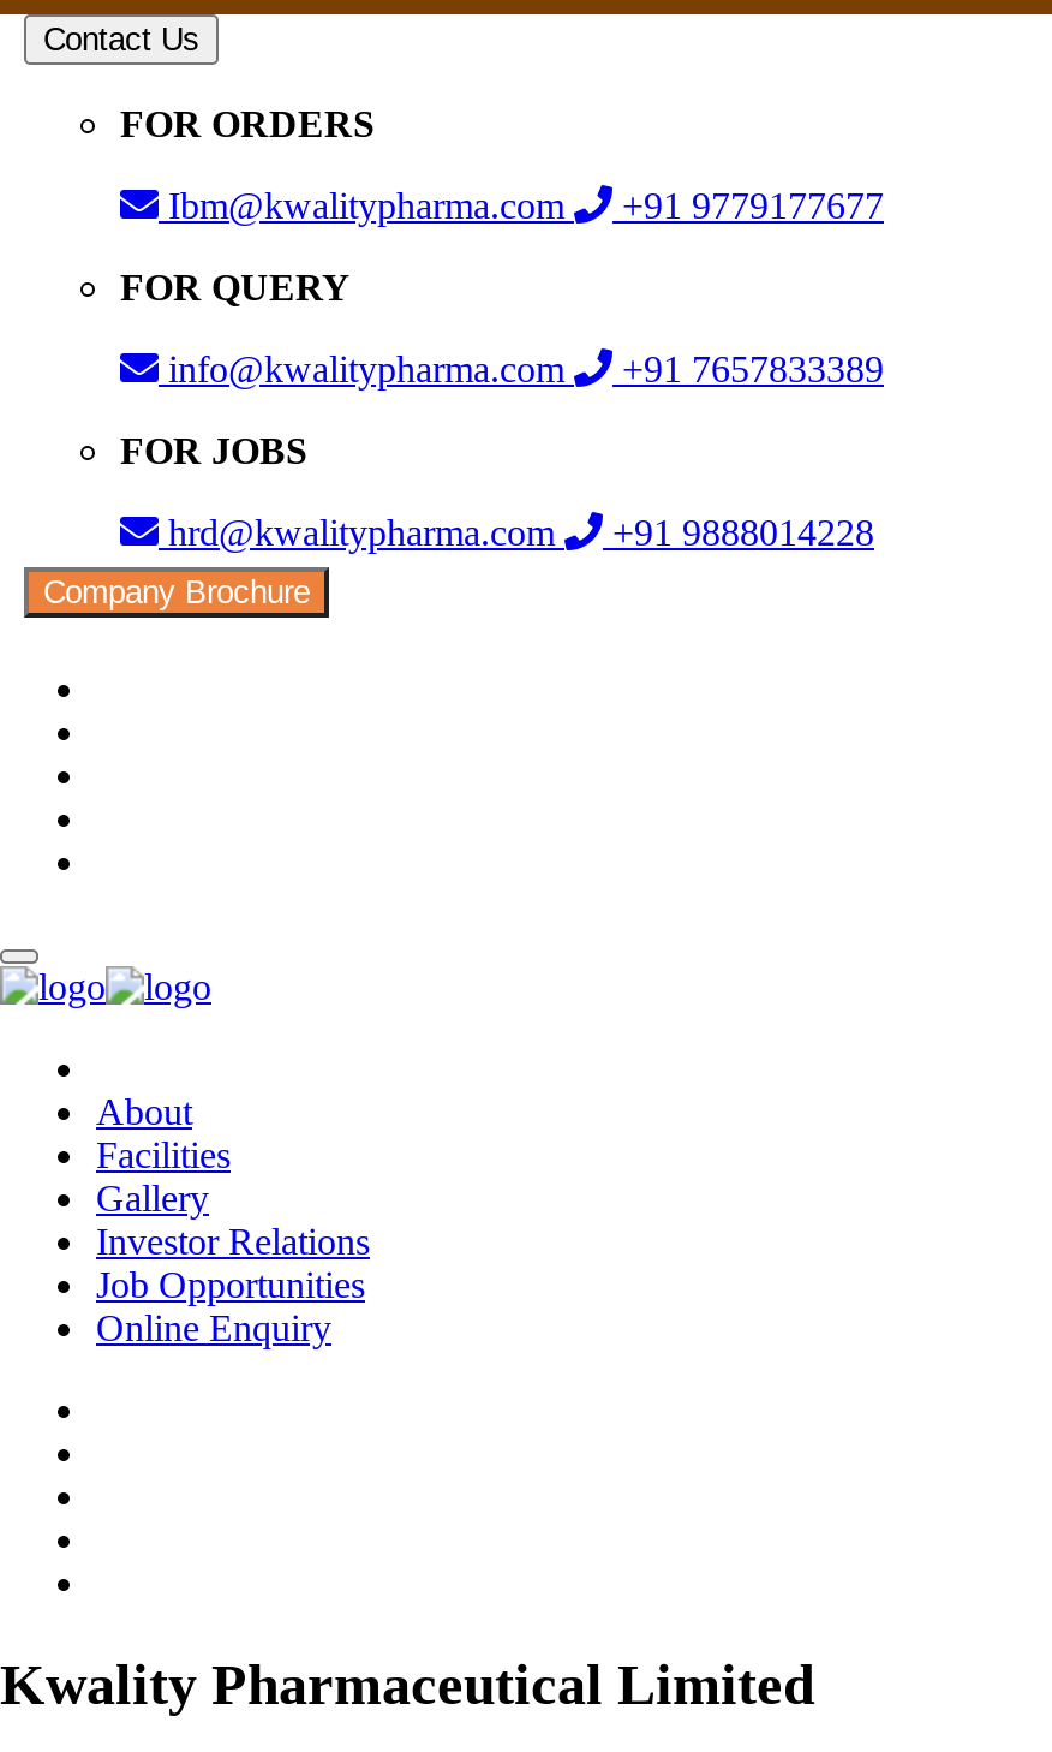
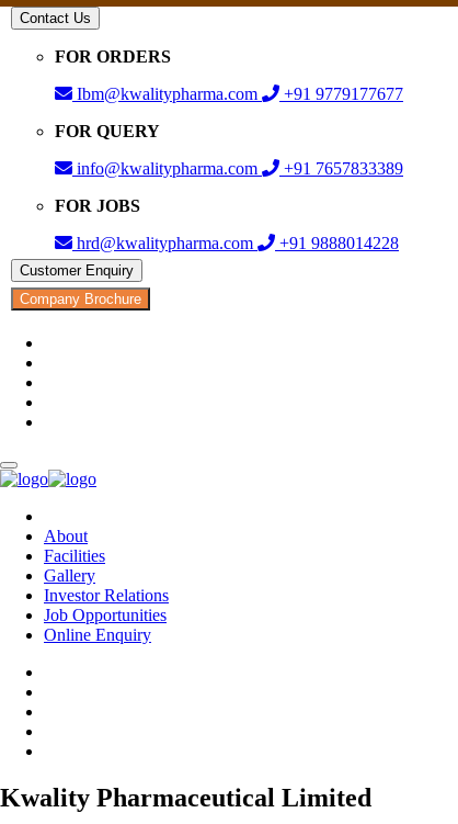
+ Customer Enquiry
